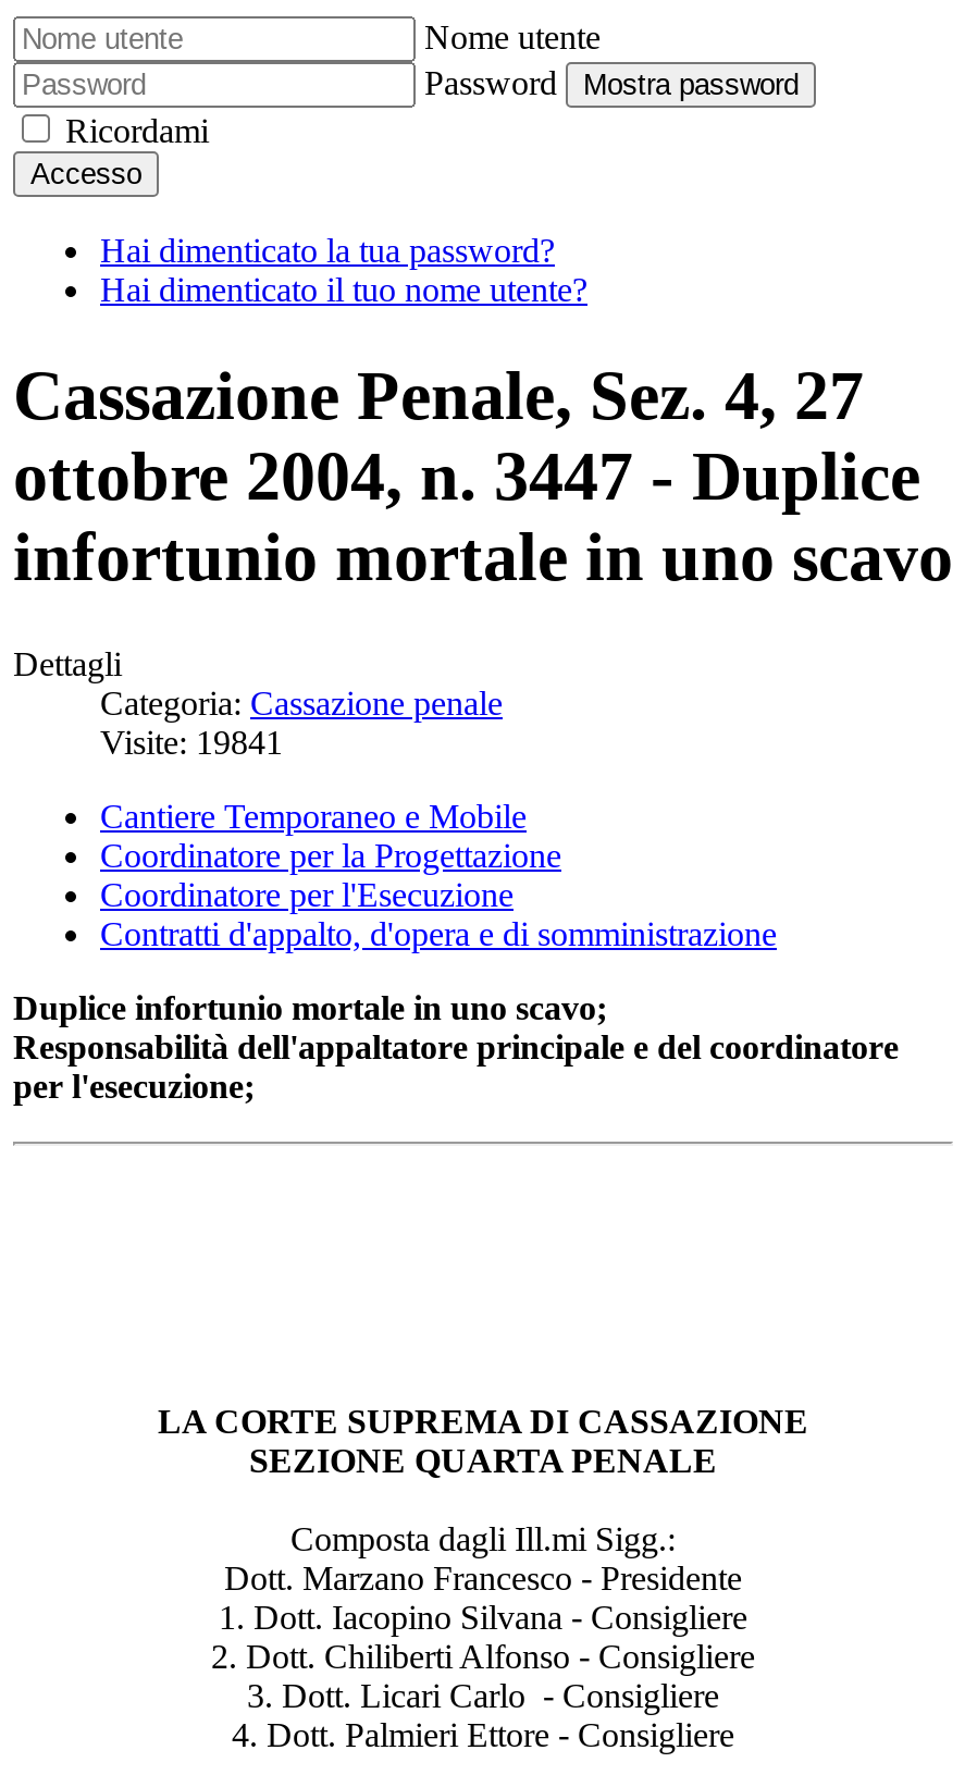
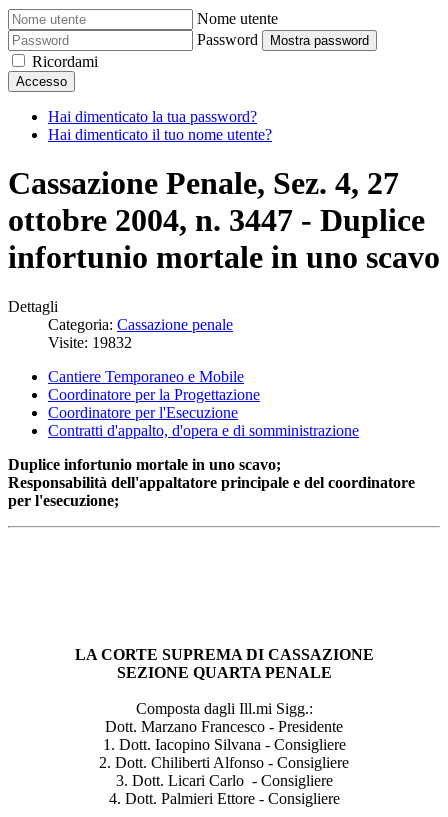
- Visite: 19841
+ Visite: 19832
